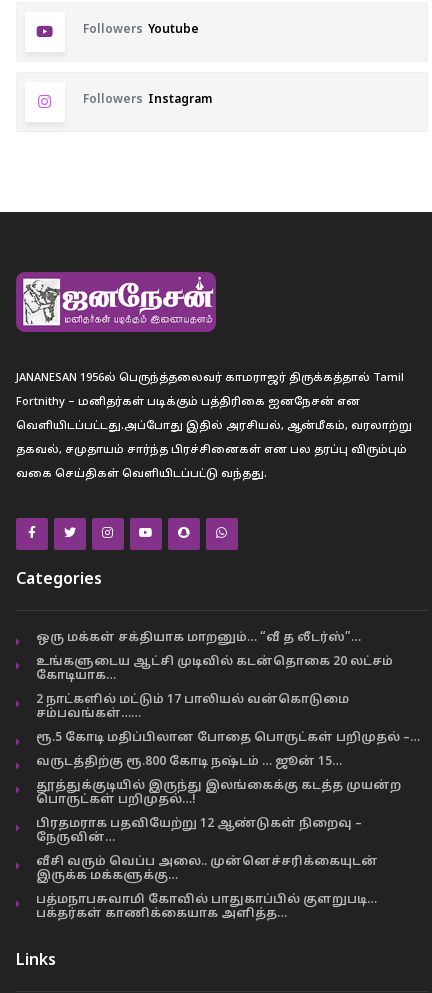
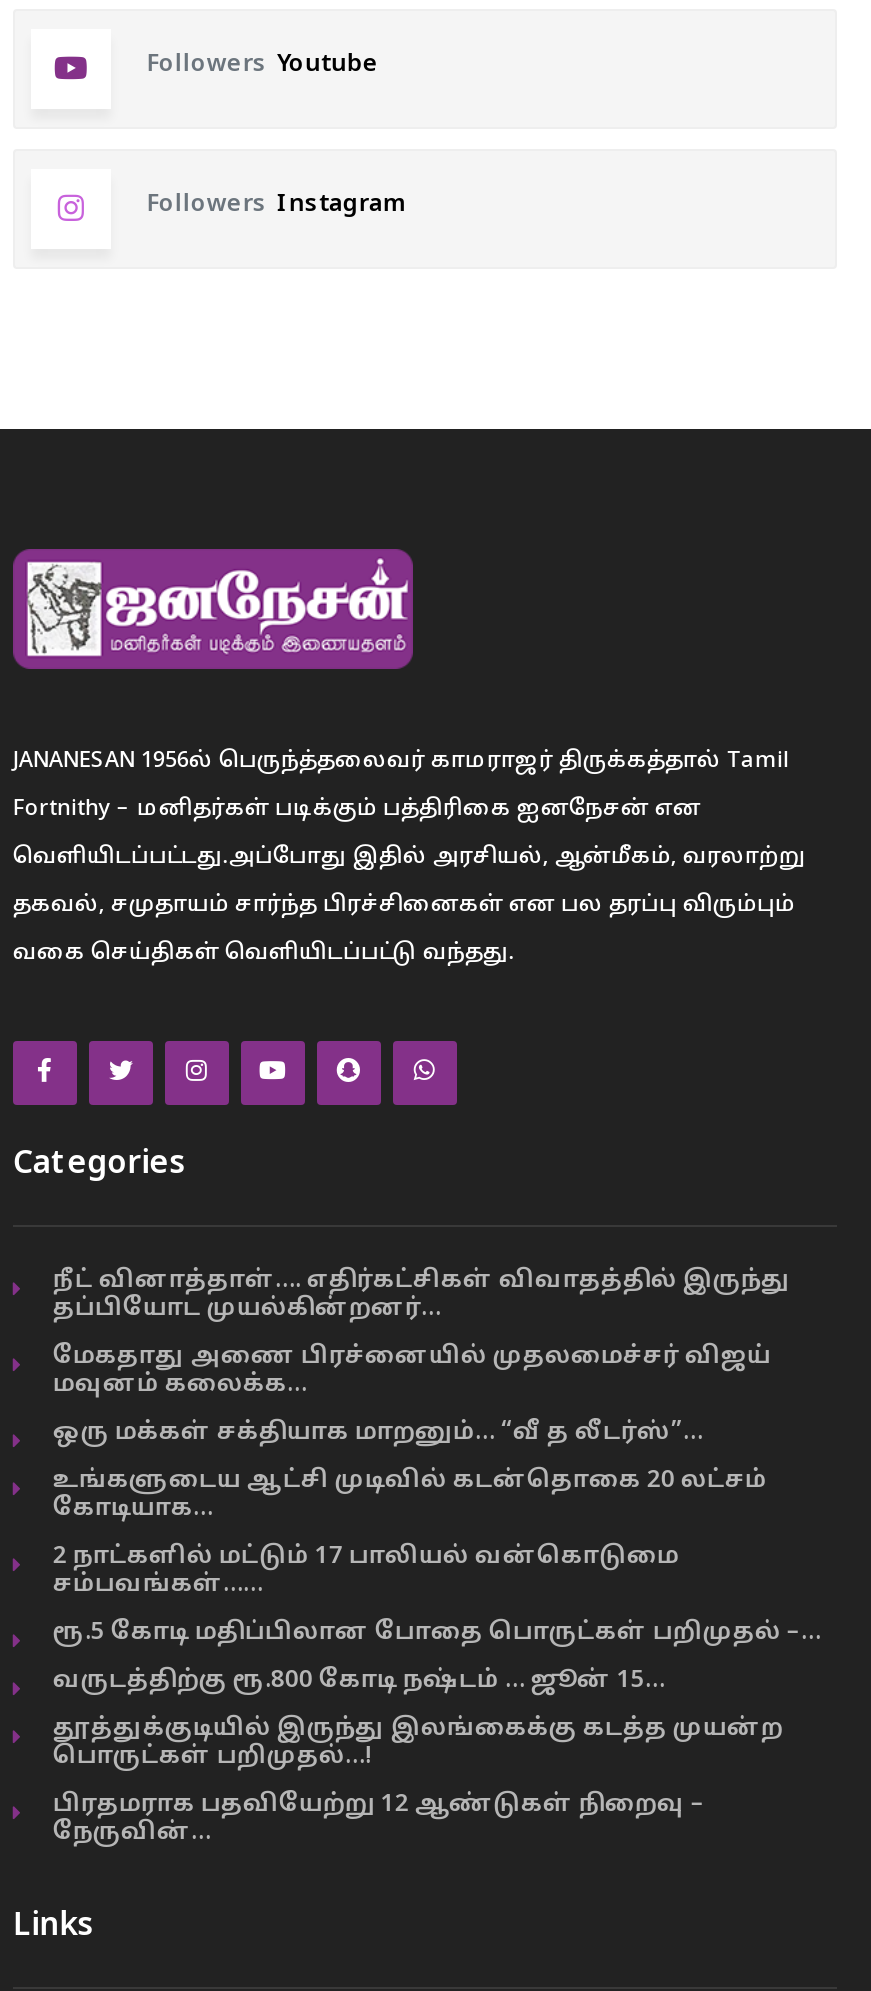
+ நீட் வினாத்தாள்…. எதிர்கட்சிகள் விவாதத்தில் இருந்து
+ தப்பியோட முயல்கின்றனர்…
+ மேகதாது அணை பிரச்னையில் முதலமைச்சர் விஜய்
+ மவுனம் கலைக்க…

moved down: ஒரு மக்கள் சக்தியாக மாறனும்… “வீ த லீடர்ஸ்”… | உங்களுடைய ஆட்சி முடிவில் கடன்தொகை 20 லட்சம் | கோடியாக… | ... | பிரதமராக பதவியேற்று 12 ஆண்டுகள் நிறைவு – | நேருவின்…

- வீசி வரும் வெப்ப அலை.. முன்னெச்சரிக்கையுடன்
- இருக்க மக்களுக்கு…
- பத்மநாபசுவாமி கோவில் பாதுகாப்பில் குளறுபடி…
- பக்தர்கள் காணிக்கையாக அளித்த…
